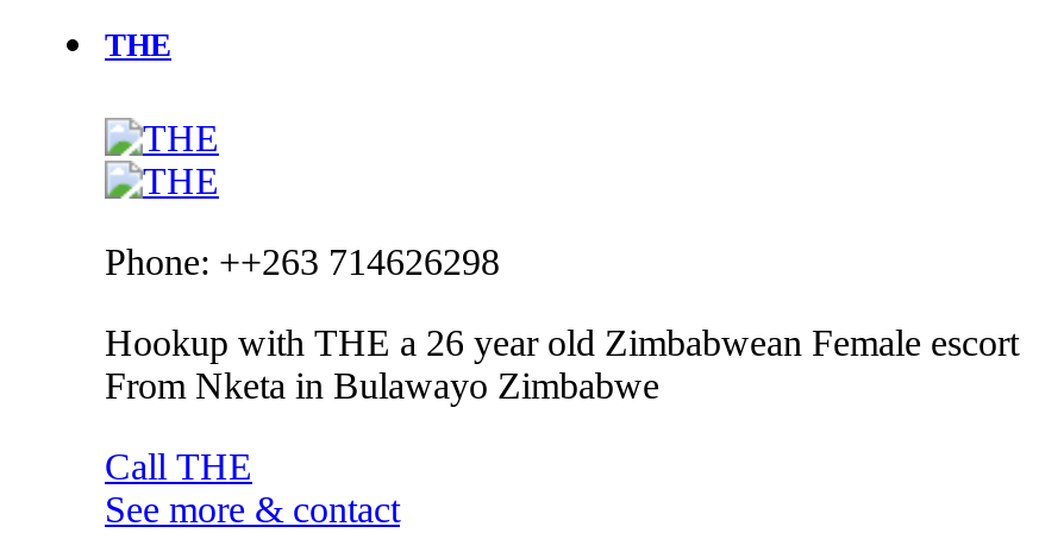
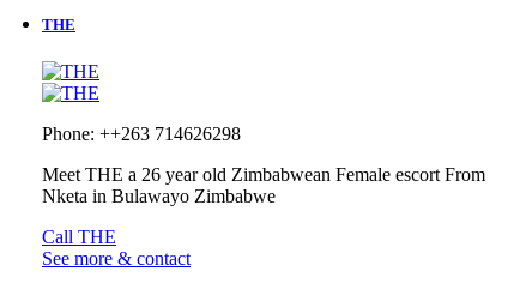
- Hookup with THE a 26 year old Zimbabwean Female escort
- From Nketa in Bulawayo Zimbabwe
+ Meet THE a 26 year old Zimbabwean Female escort From
+ Nketa in Bulawayo Zimbabwe
